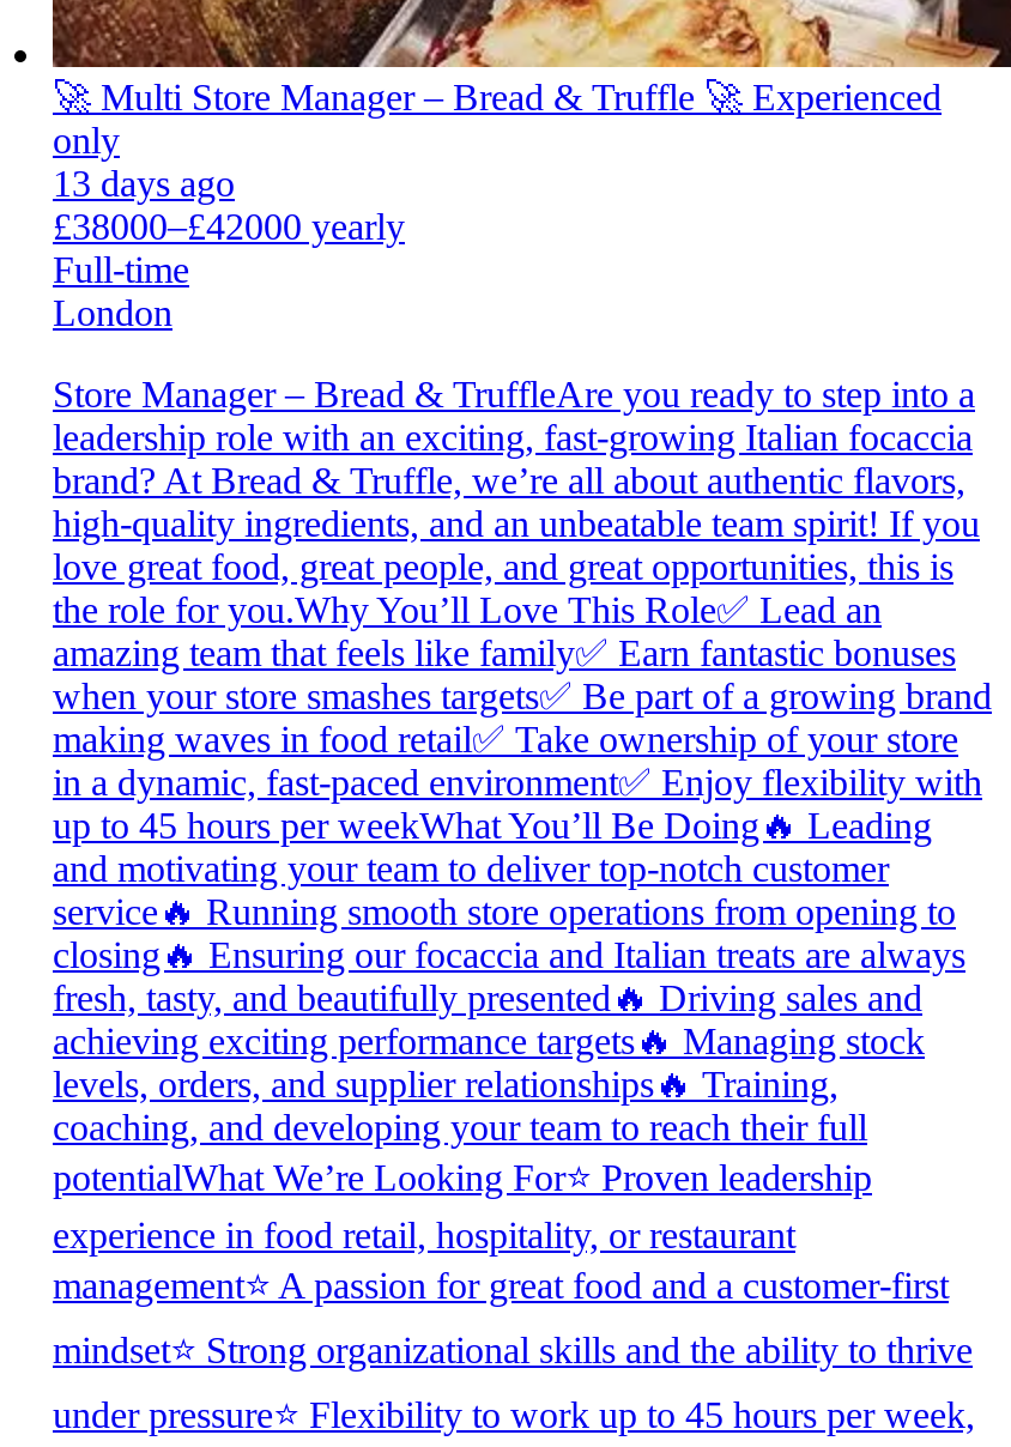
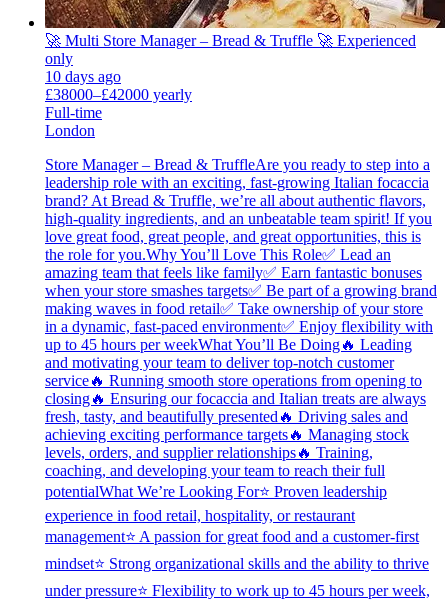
- 13 days ago
+ 10 days ago
